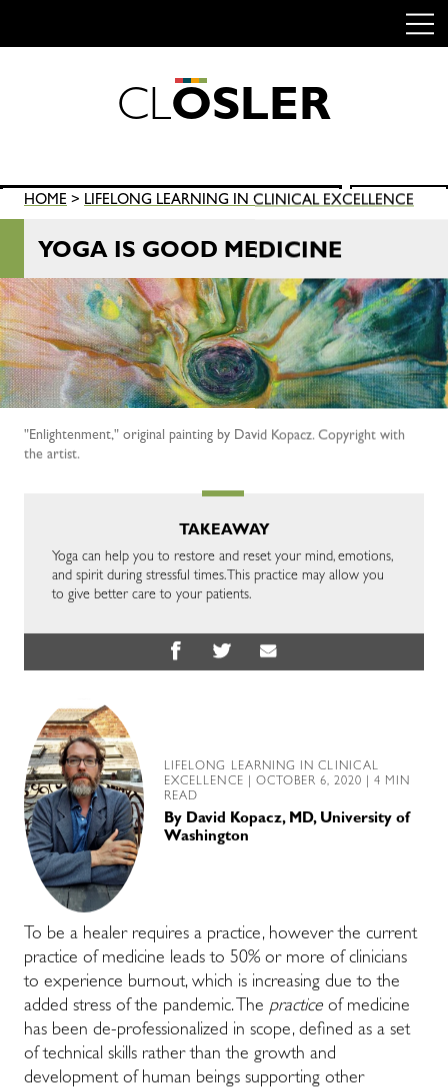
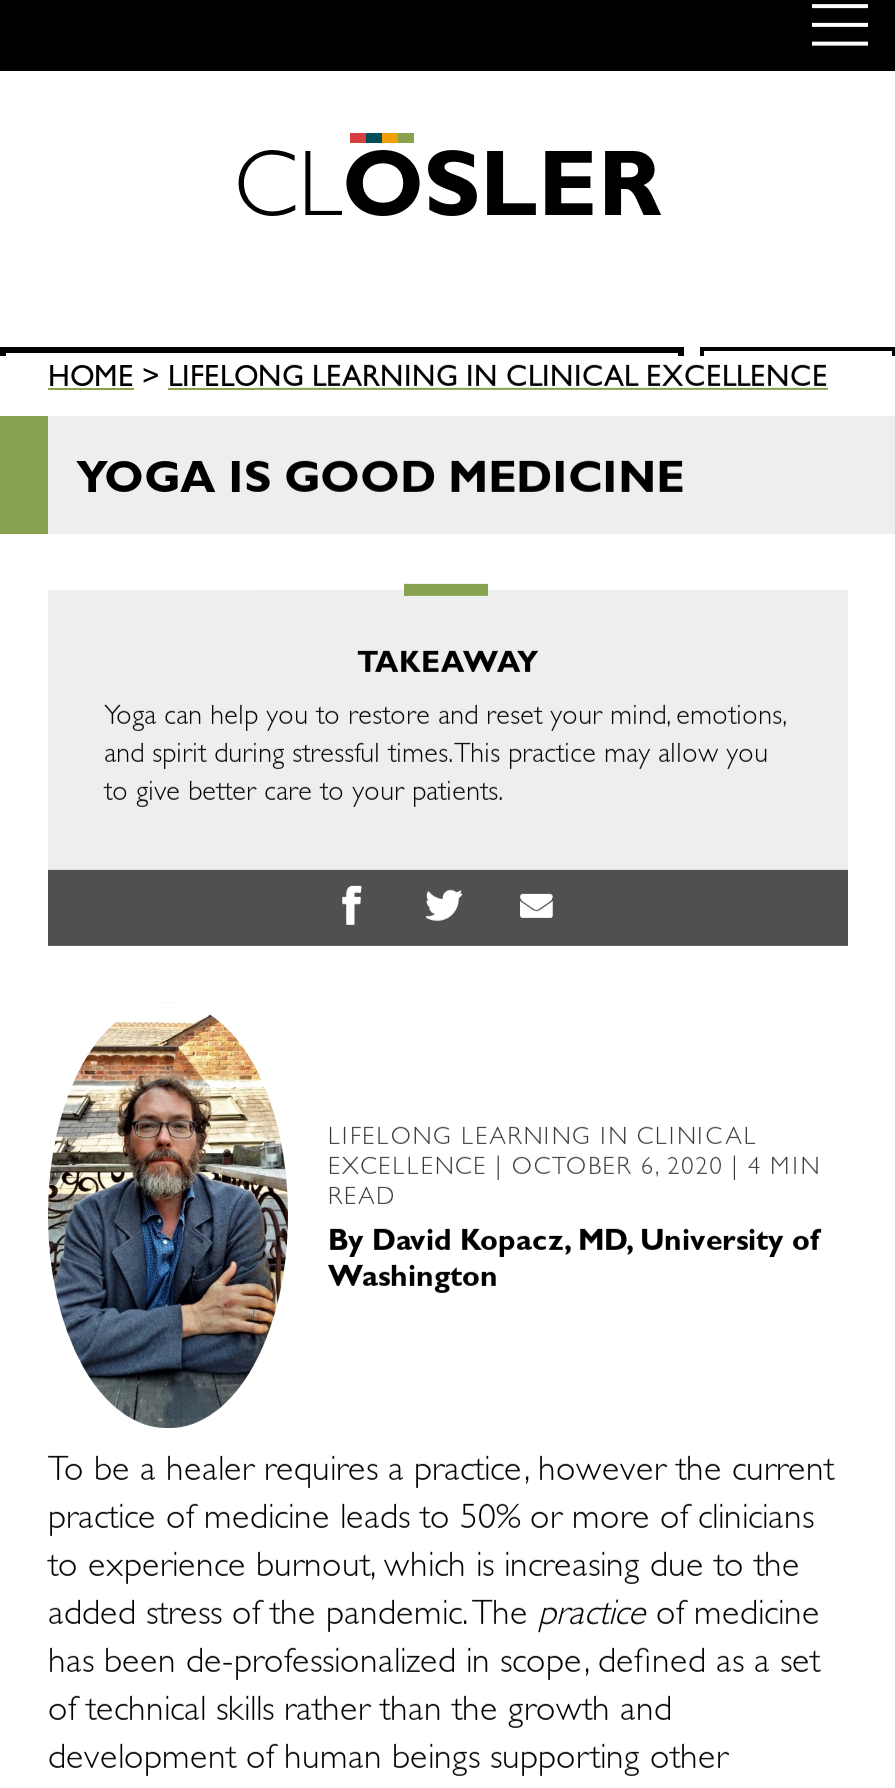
- [image]
- "Enlightenment," original painting by David Kopacz. Copyright with
- the artist.
